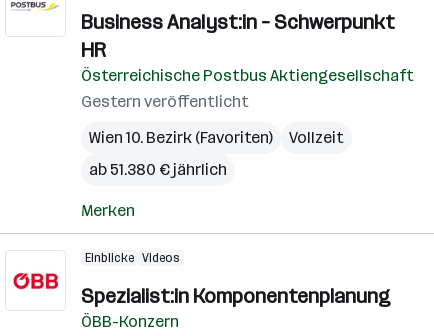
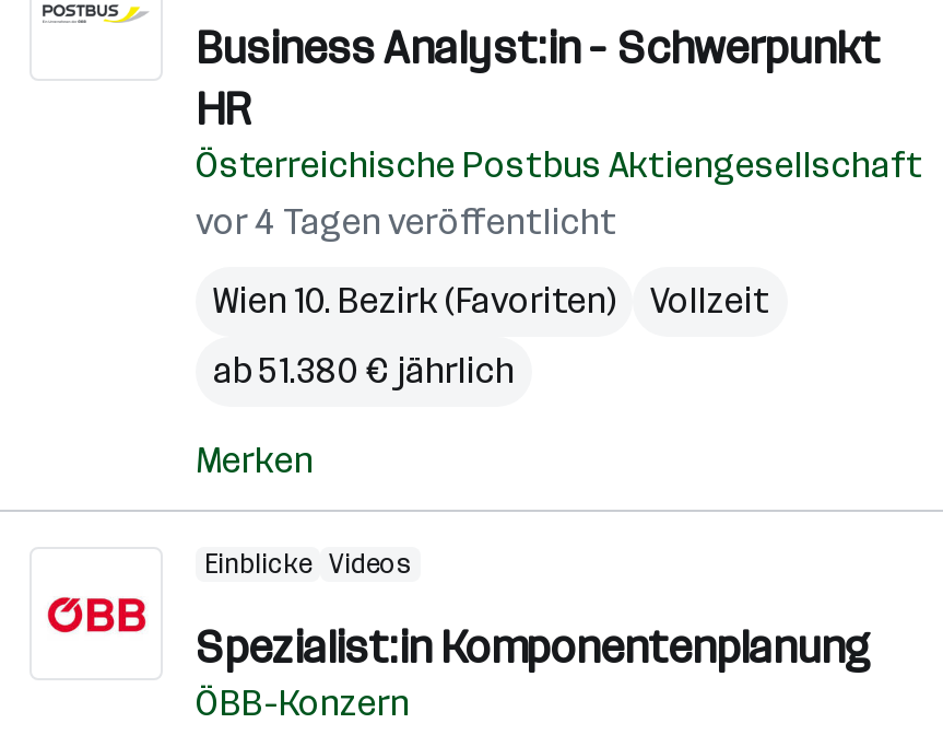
- Gestern veröffentlicht
+ vor 4 Tagen veröffentlicht
